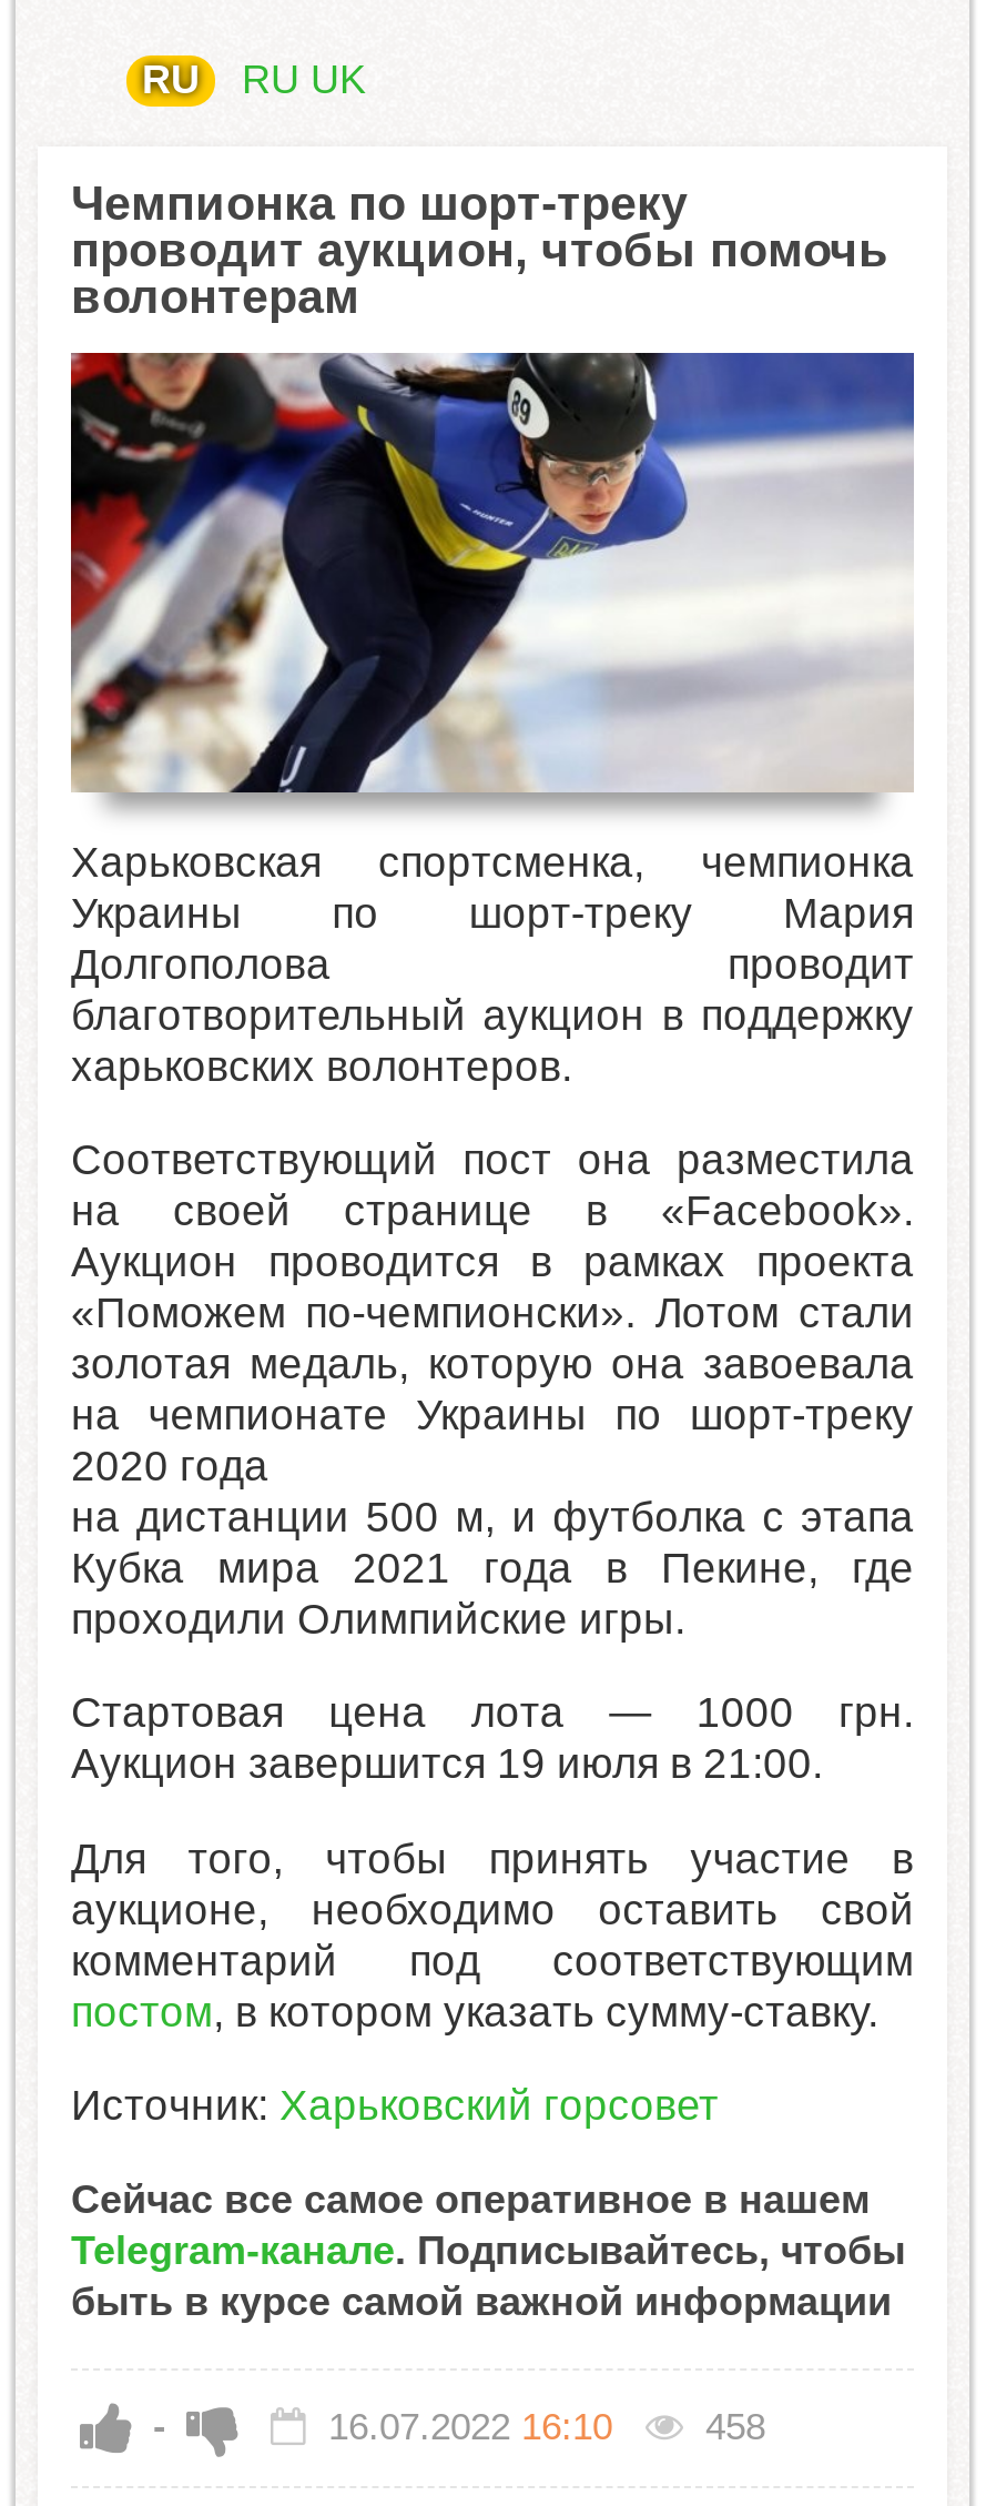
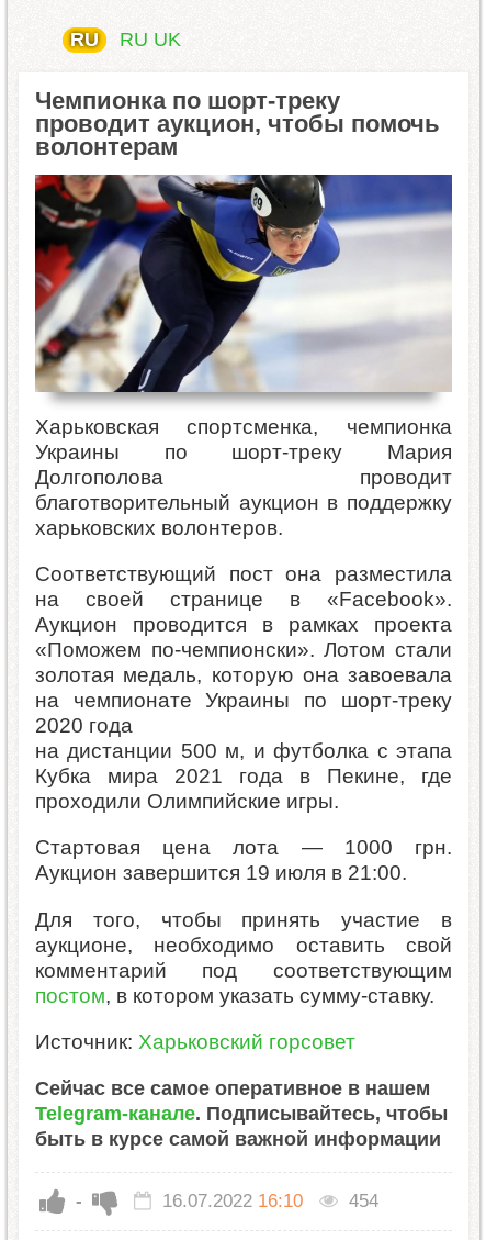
- 16.07.2022 16:10 458
+ 16.07.2022 16:10 454
